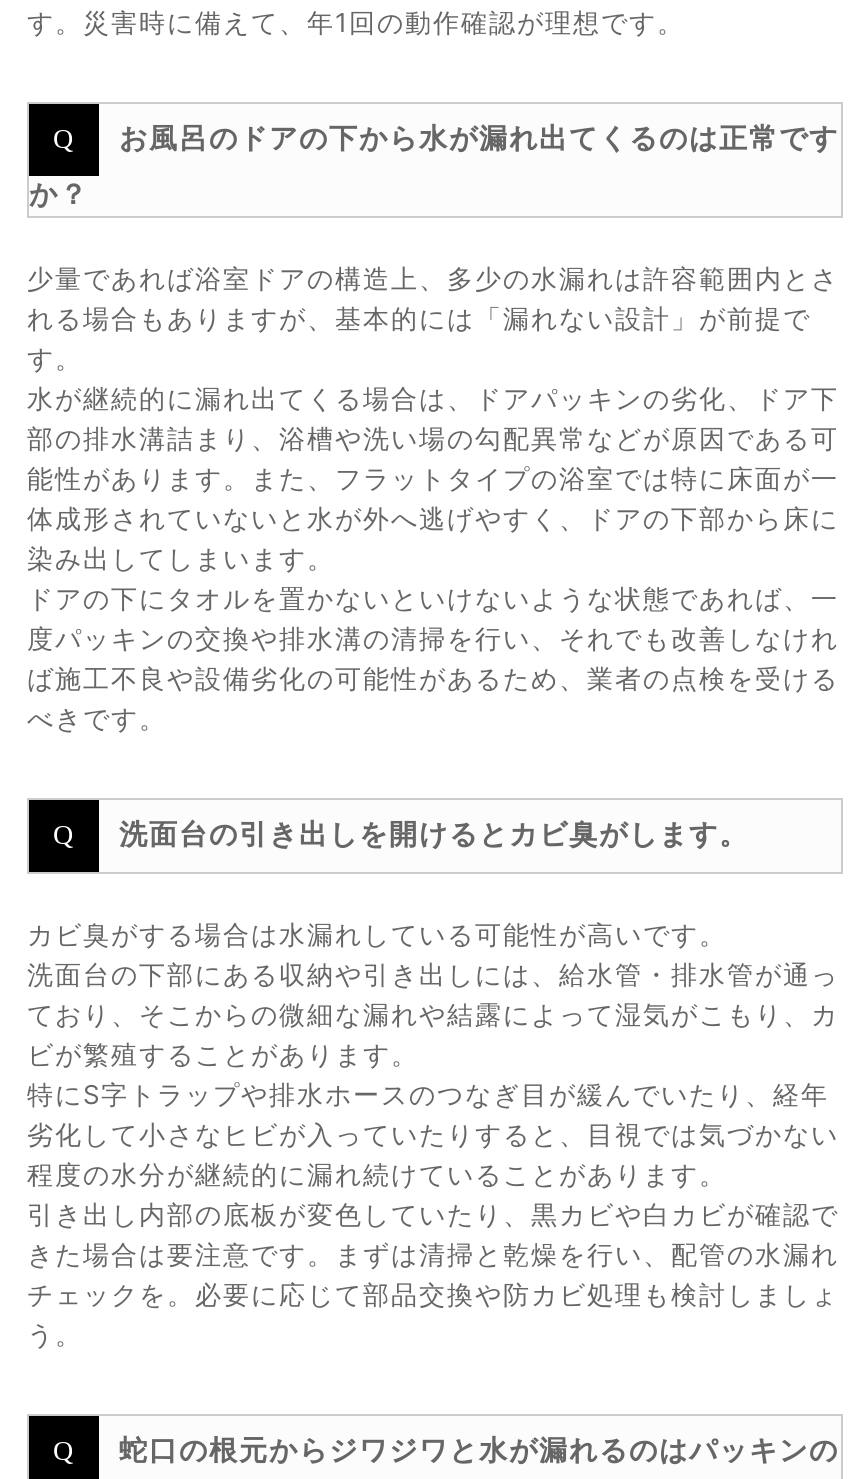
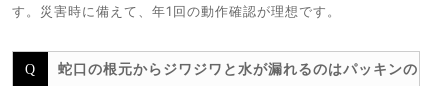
- お風呂のドアの下から水が漏れ出てくるのは正常です
- か？
- 少量であれば浴室ドアの構造上、多少の水漏れは許容範囲内とさ
- れる場合もありますが、基本的には「漏れない設計」が前提で
- す。
- 水が継続的に漏れ出てくる場合は、ドアパッキンの劣化、ドア下
- 部の排水溝詰まり、浴槽や洗い場の勾配異常などが原因である可
- 能性があります。また、フラットタイプの浴室では特に床面が一
- 体成形されていないと水が外へ逃げやすく、ドアの下部から床に
- 染み出してしまいます。
- ドアの下にタオルを置かないといけないような状態であれば、一
- 度パッキンの交換や排水溝の清掃を行い、それでも改善しなけれ
- ば施工不良や設備劣化の可能性があるため、業者の点検を受ける
- べきです。

- 洗面台の引き出しを開けるとカビ臭がします。
- カビ臭がする場合は水漏れしている可能性が高いです。
- 洗面台の下部にある収納や引き出しには、給水管・排水管が通っ
- ており、そこからの微細な漏れや結露によって湿気がこもり、カ
- ビが繁殖することがあります。
- 特にS字トラップや排水ホースのつなぎ目が緩んでいたり、経年
- 劣化して小さなヒビが入っていたりすると、目視では気づかない
- 程度の水分が継続的に漏れ続けていることがあります。
- 引き出し内部の底板が変色していたり、黒カビや白カビが確認で
- きた場合は要注意です。まずは清掃と乾燥を行い、配管の水漏れ
- チェックを。必要に応じて部品交換や防カビ処理も検討しましょ
- う。
